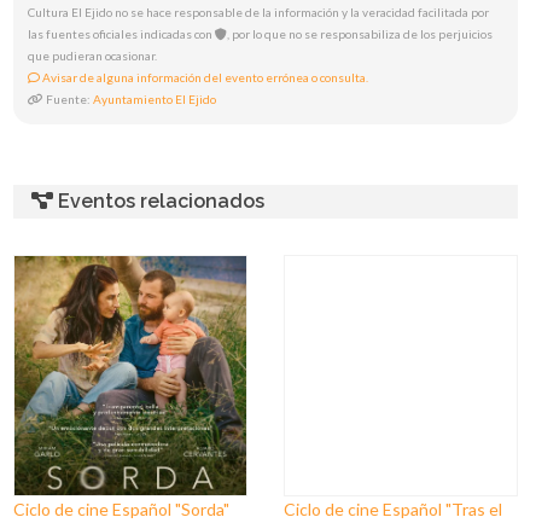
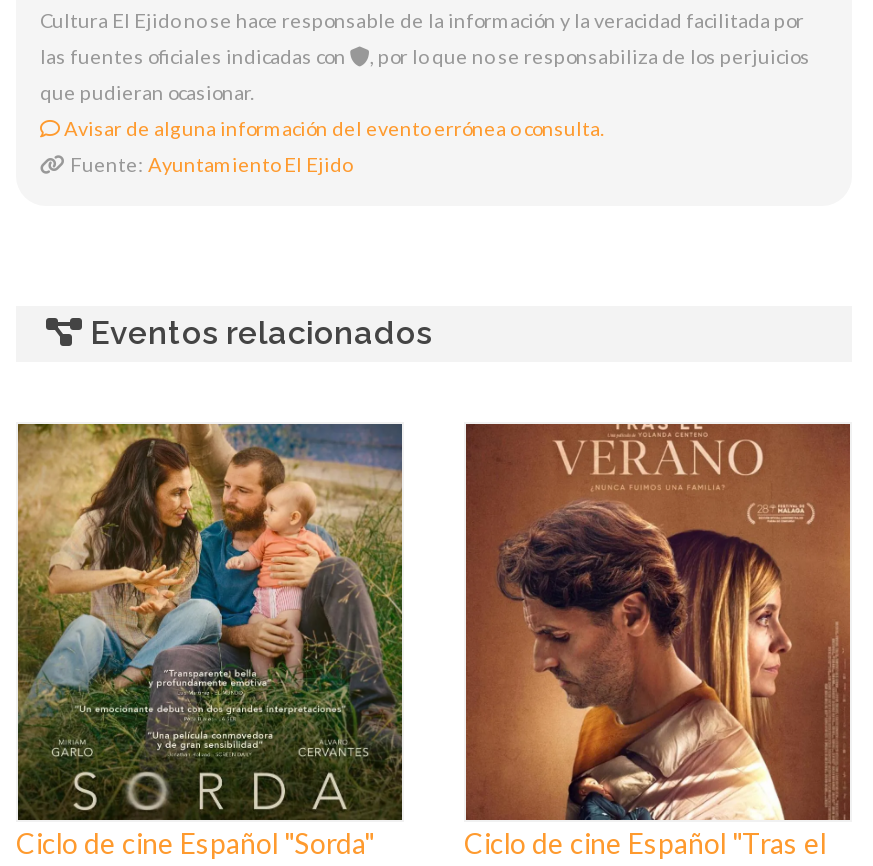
+ [image]
